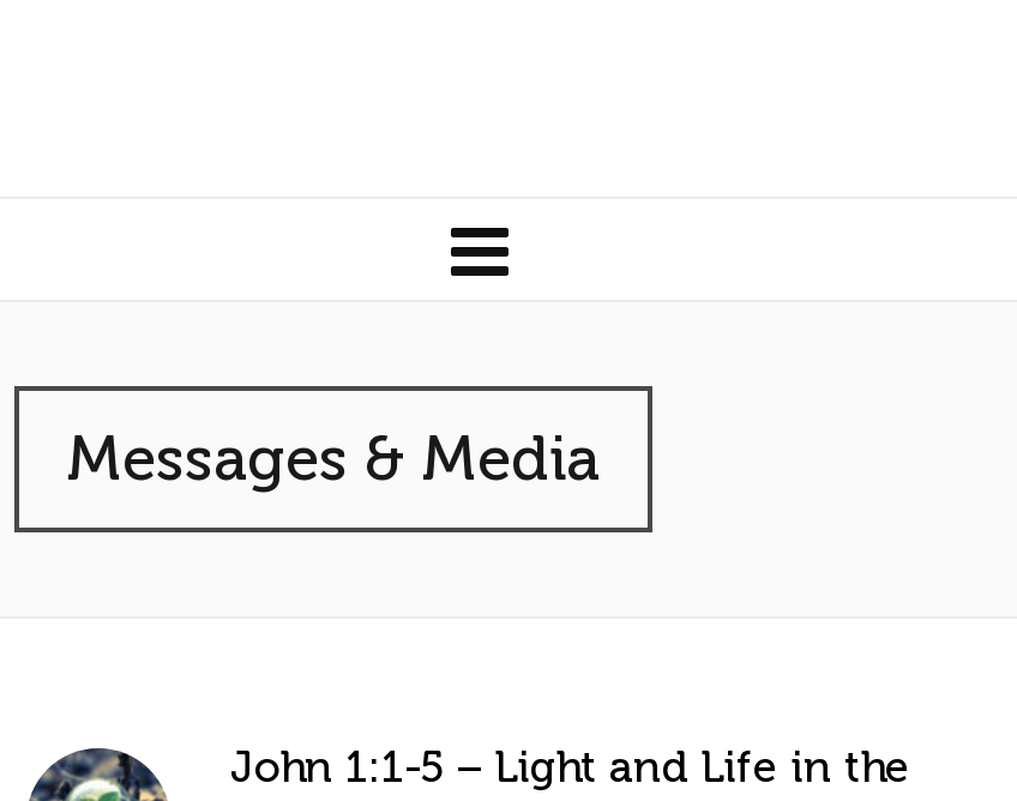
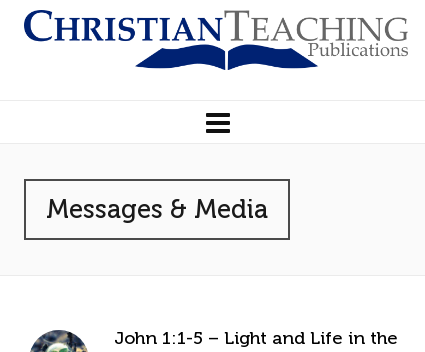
+ [image]
